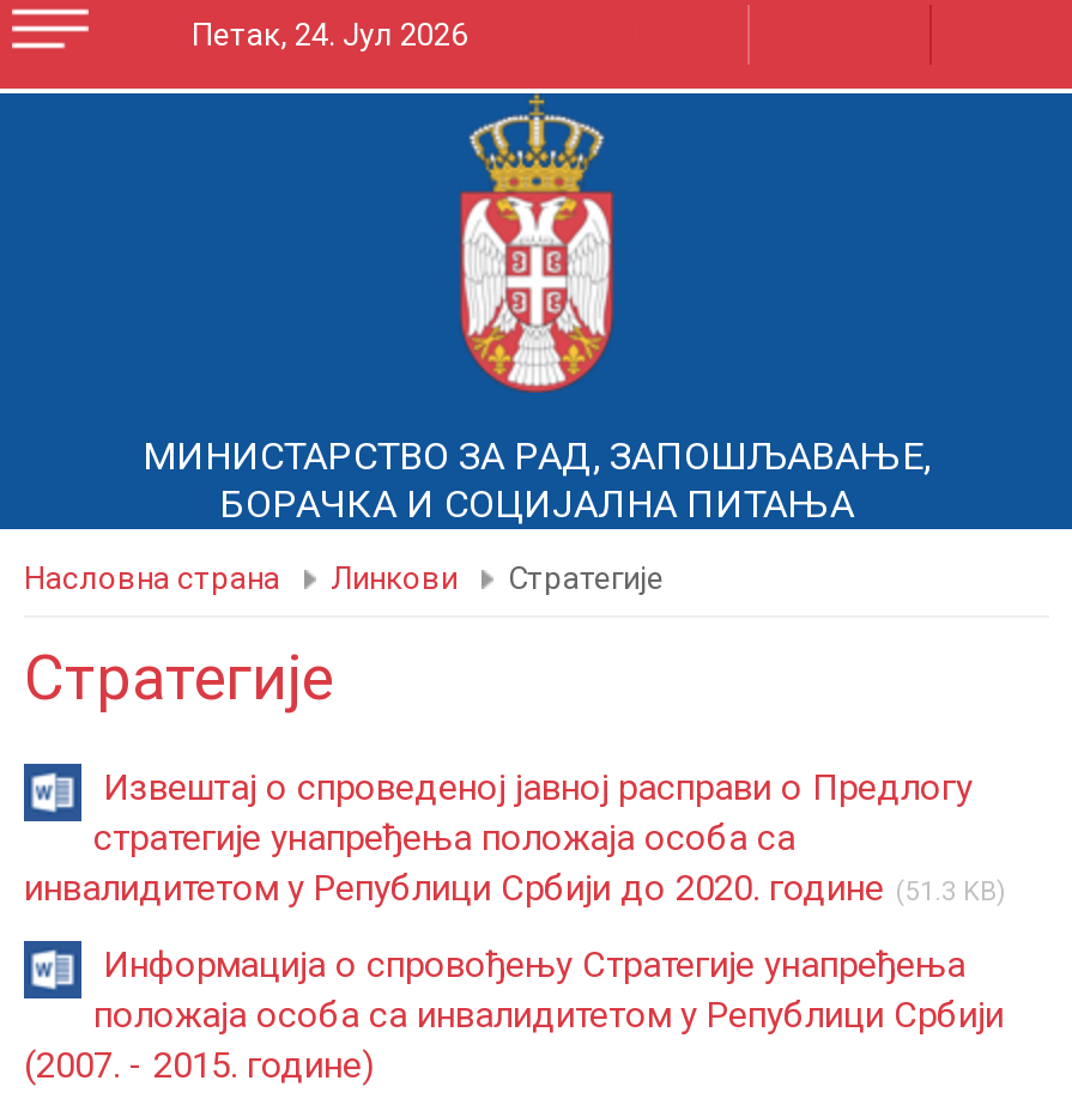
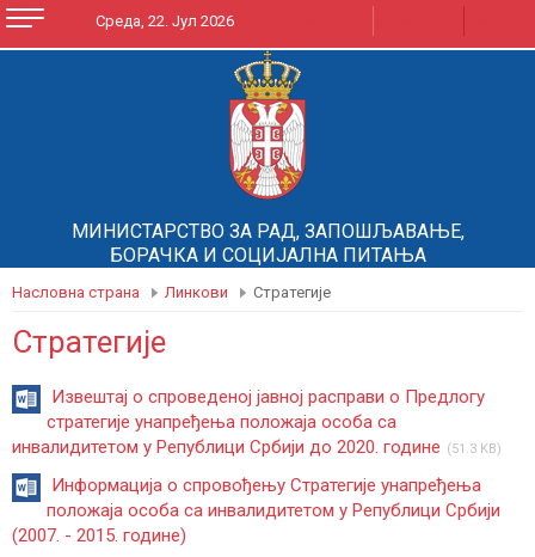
- Петак, 24. Јул 2026
+ Среда, 22. Јул 2026
